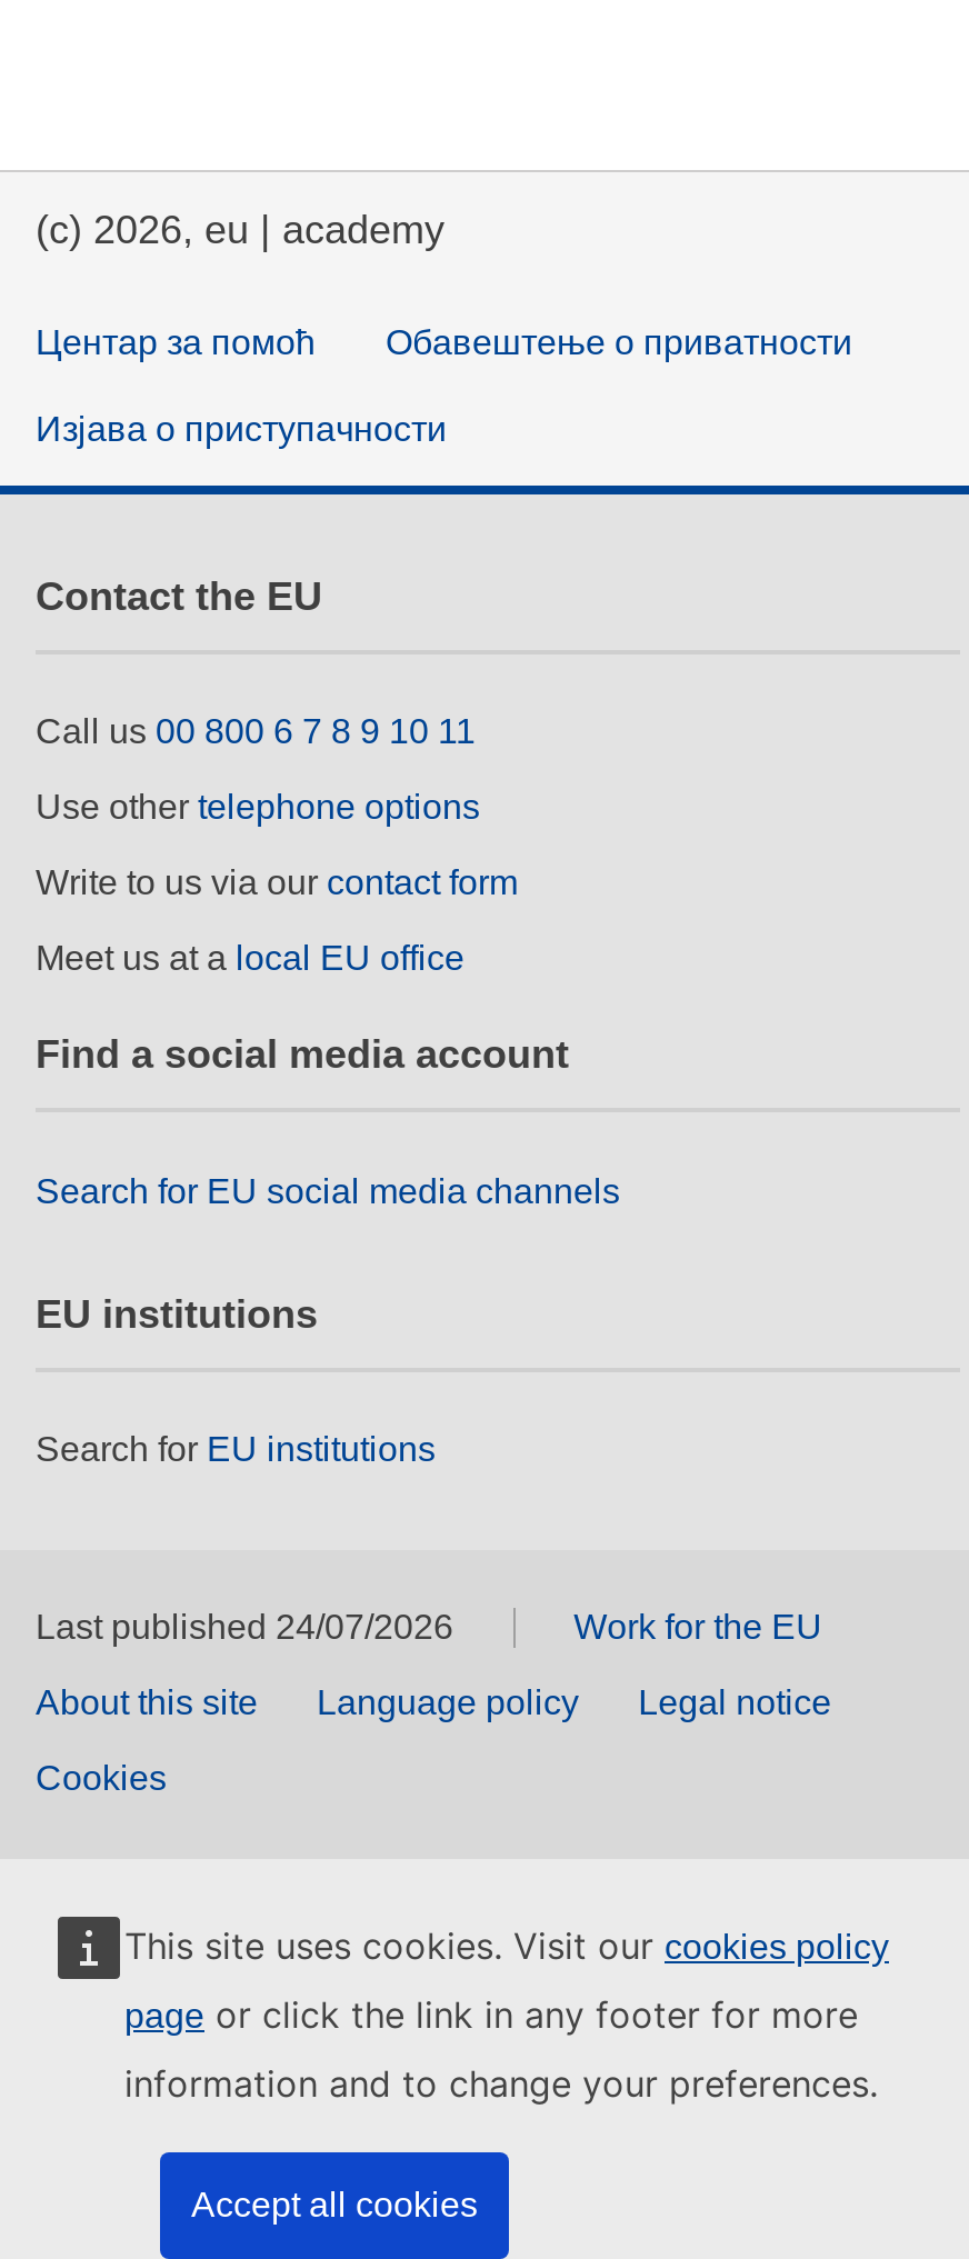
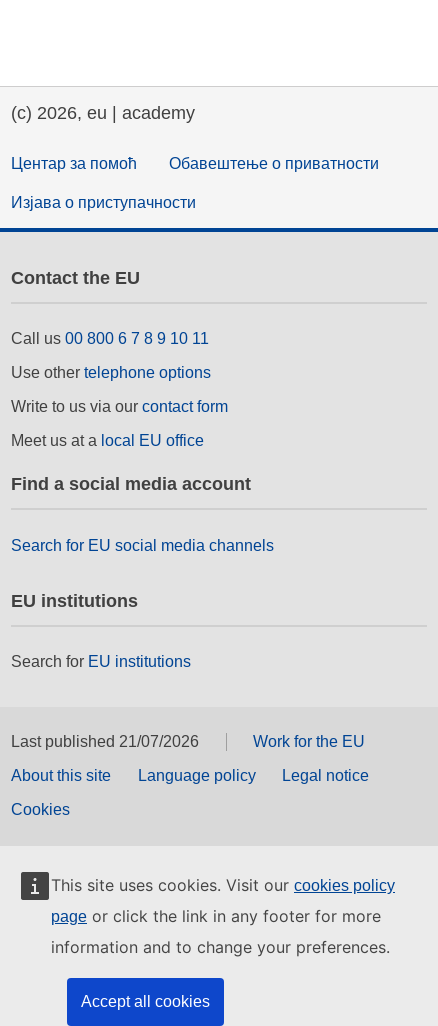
- Last published 24/07/2026
+ Last published 21/07/2026
